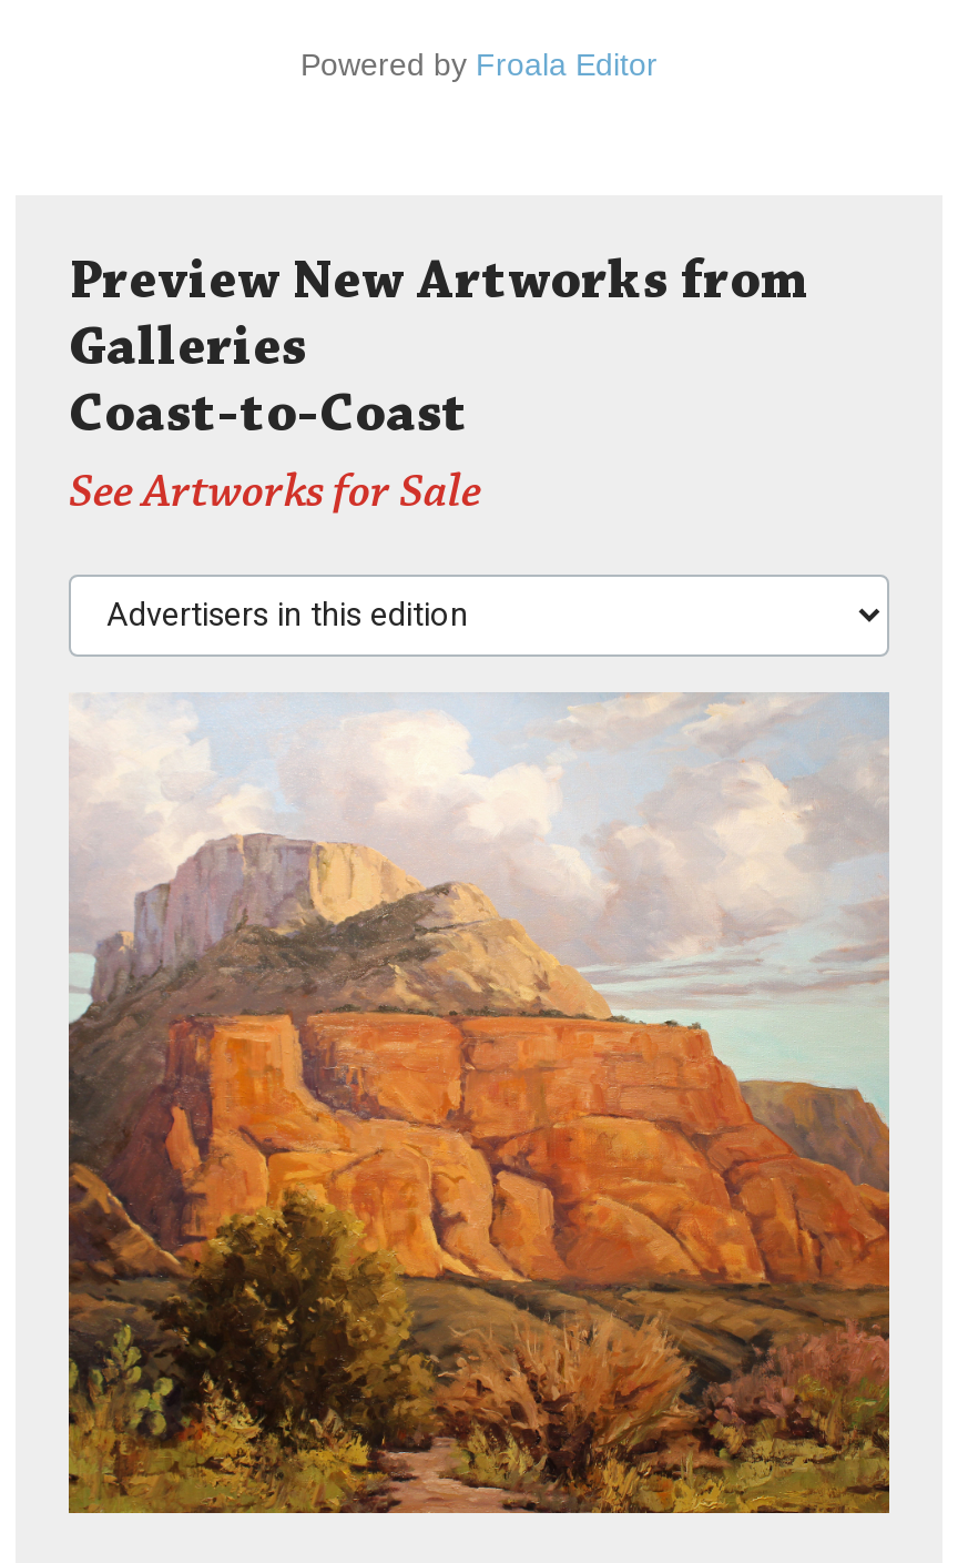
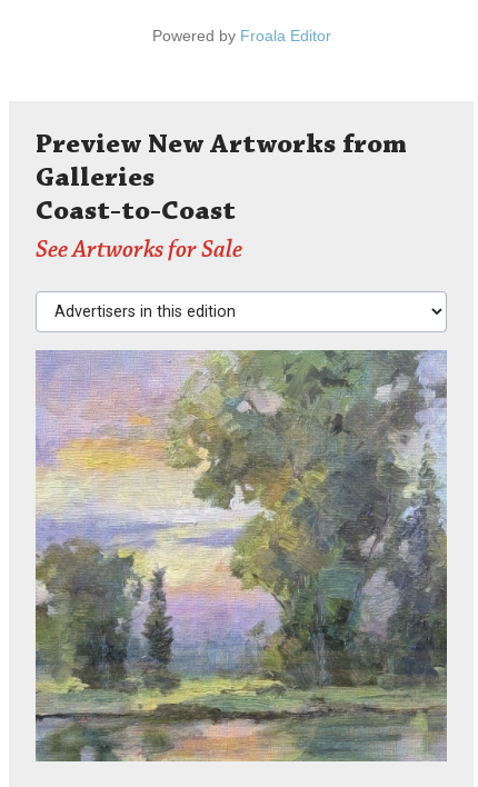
- [image]
+ [image]
